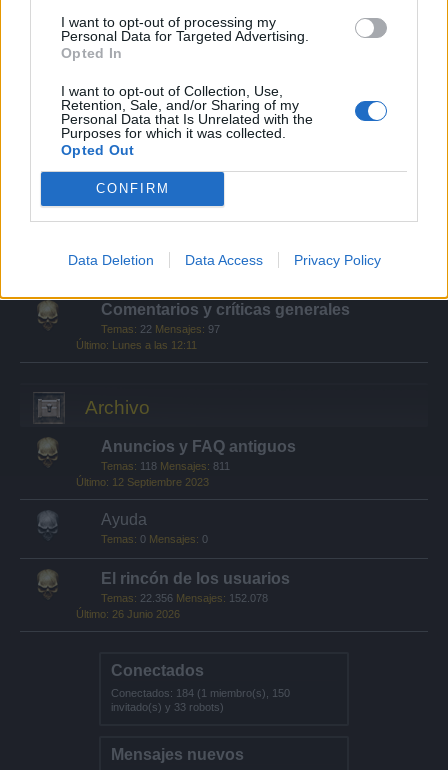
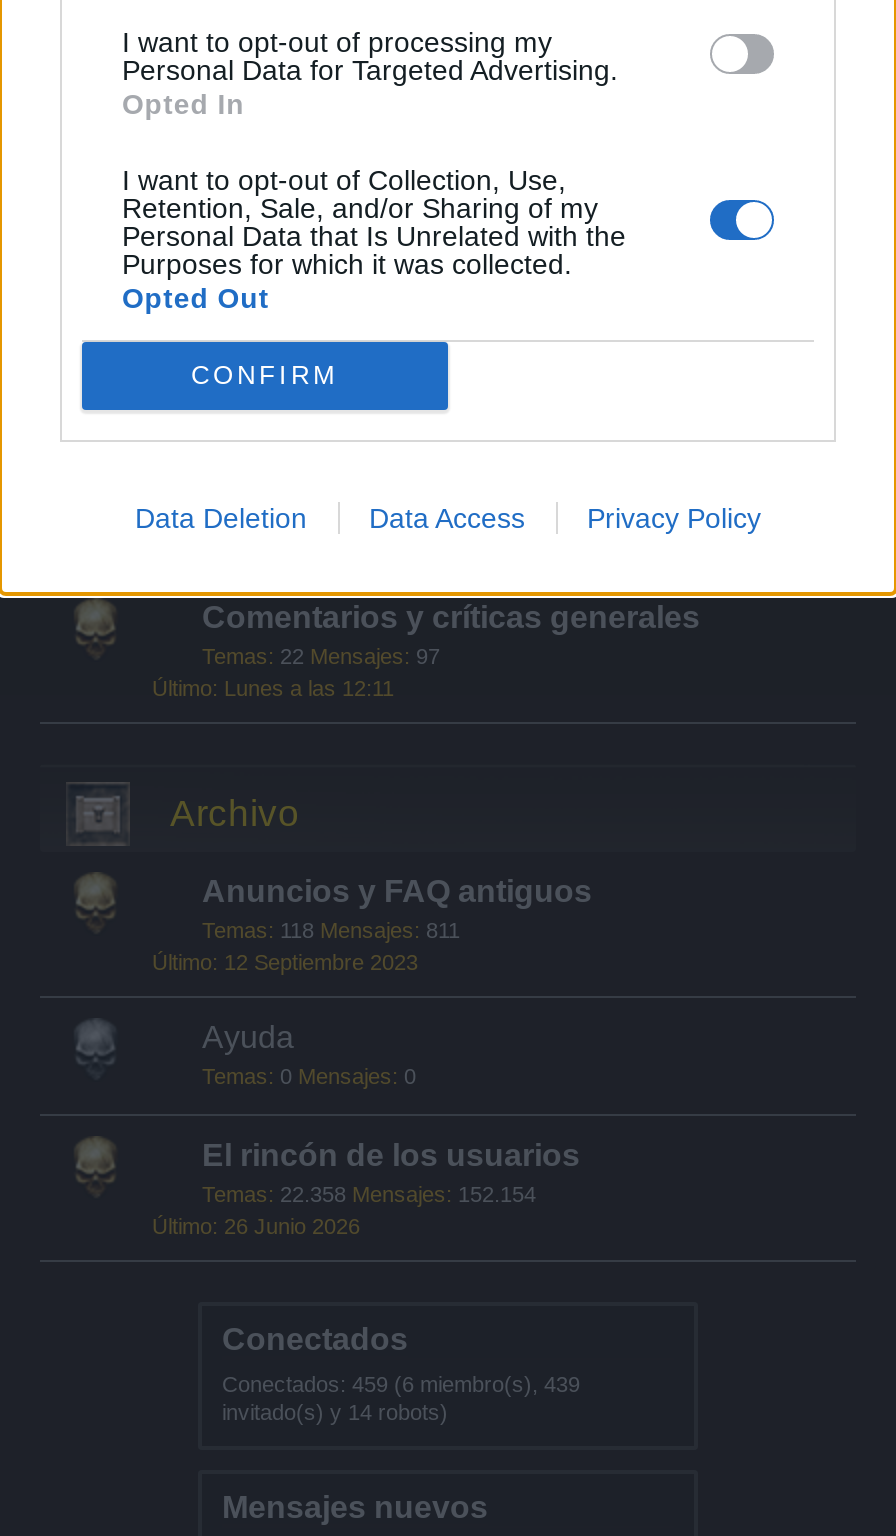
- Temas: 22.356 Mensajes: 152.078
+ Temas: 22.358 Mensajes: 152.154

- Conectados: 184 (1 miembro(s), 150
+ Conectados: 459 (6 miembro(s), 439

- invitado(s) y 33 robots)
+ invitado(s) y 14 robots)
